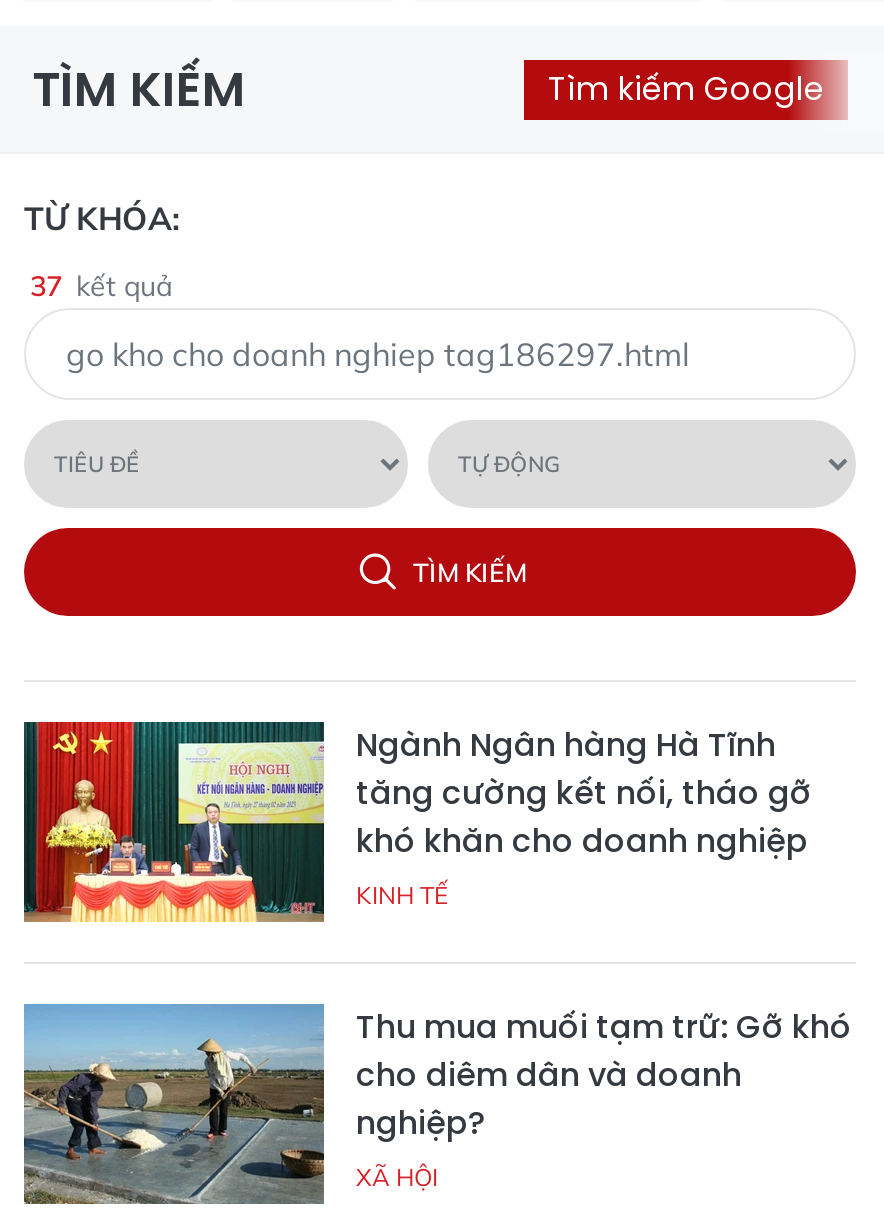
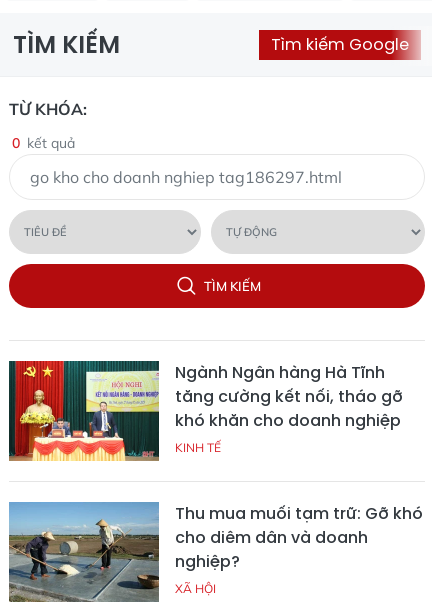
- 37 kết quả
+ 0 kết quả
